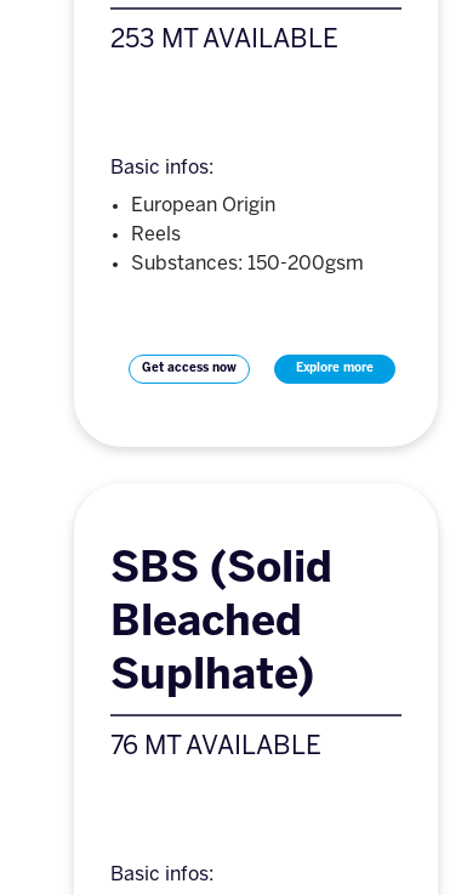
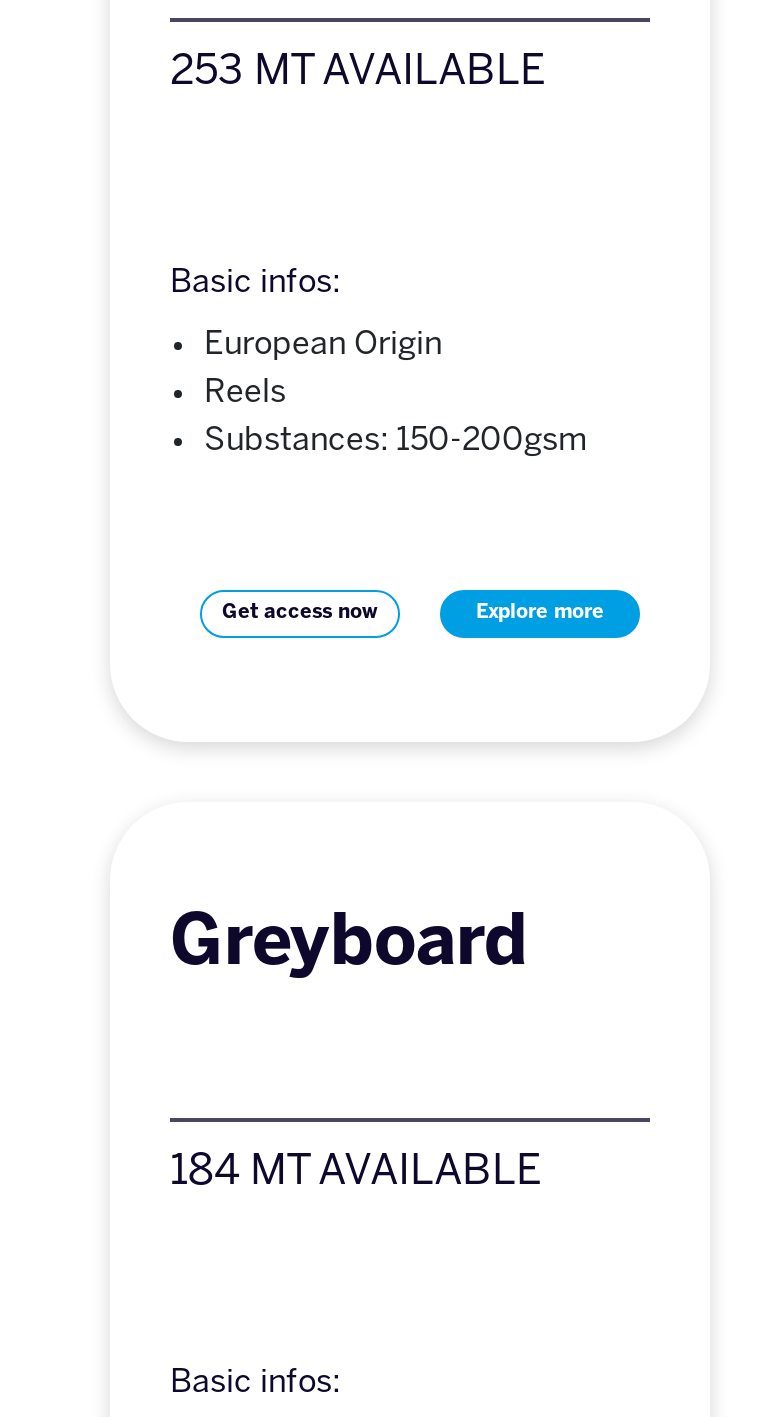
- SBS (Solid
- Bleached
- Suplhate)
+ Greyboard

- 76 MT AVAILABLE
+ 184 MT AVAILABLE
